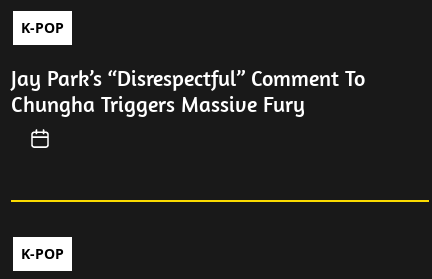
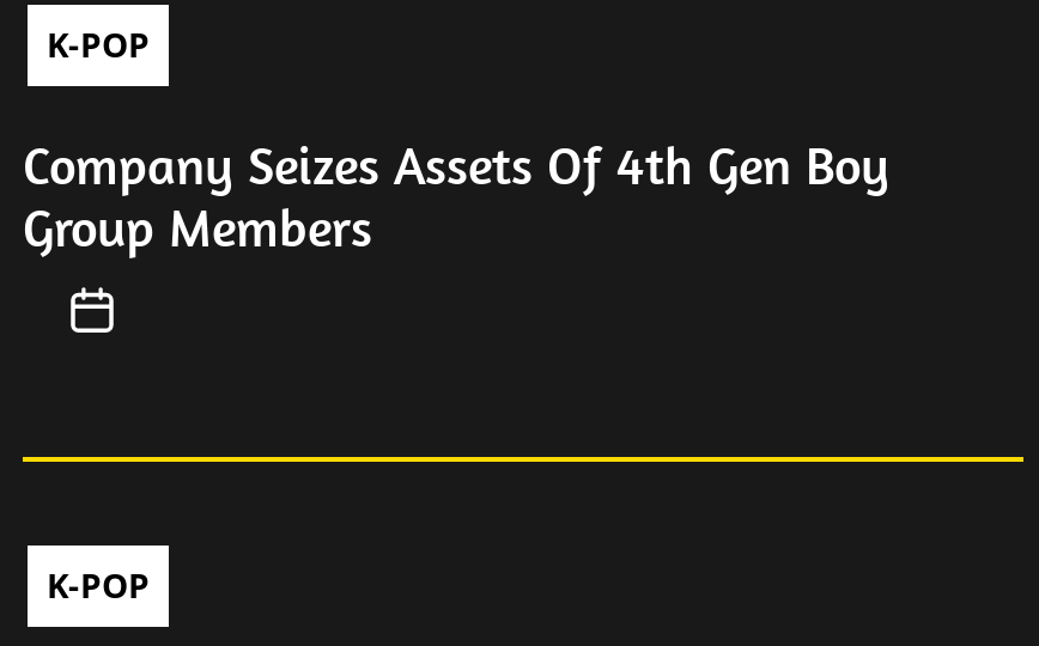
- Jay Park’s “Disrespectful” Comment To
- Chungha Triggers Massive Fury
+ Company Seizes Assets Of 4th Gen Boy
+ Group Members
